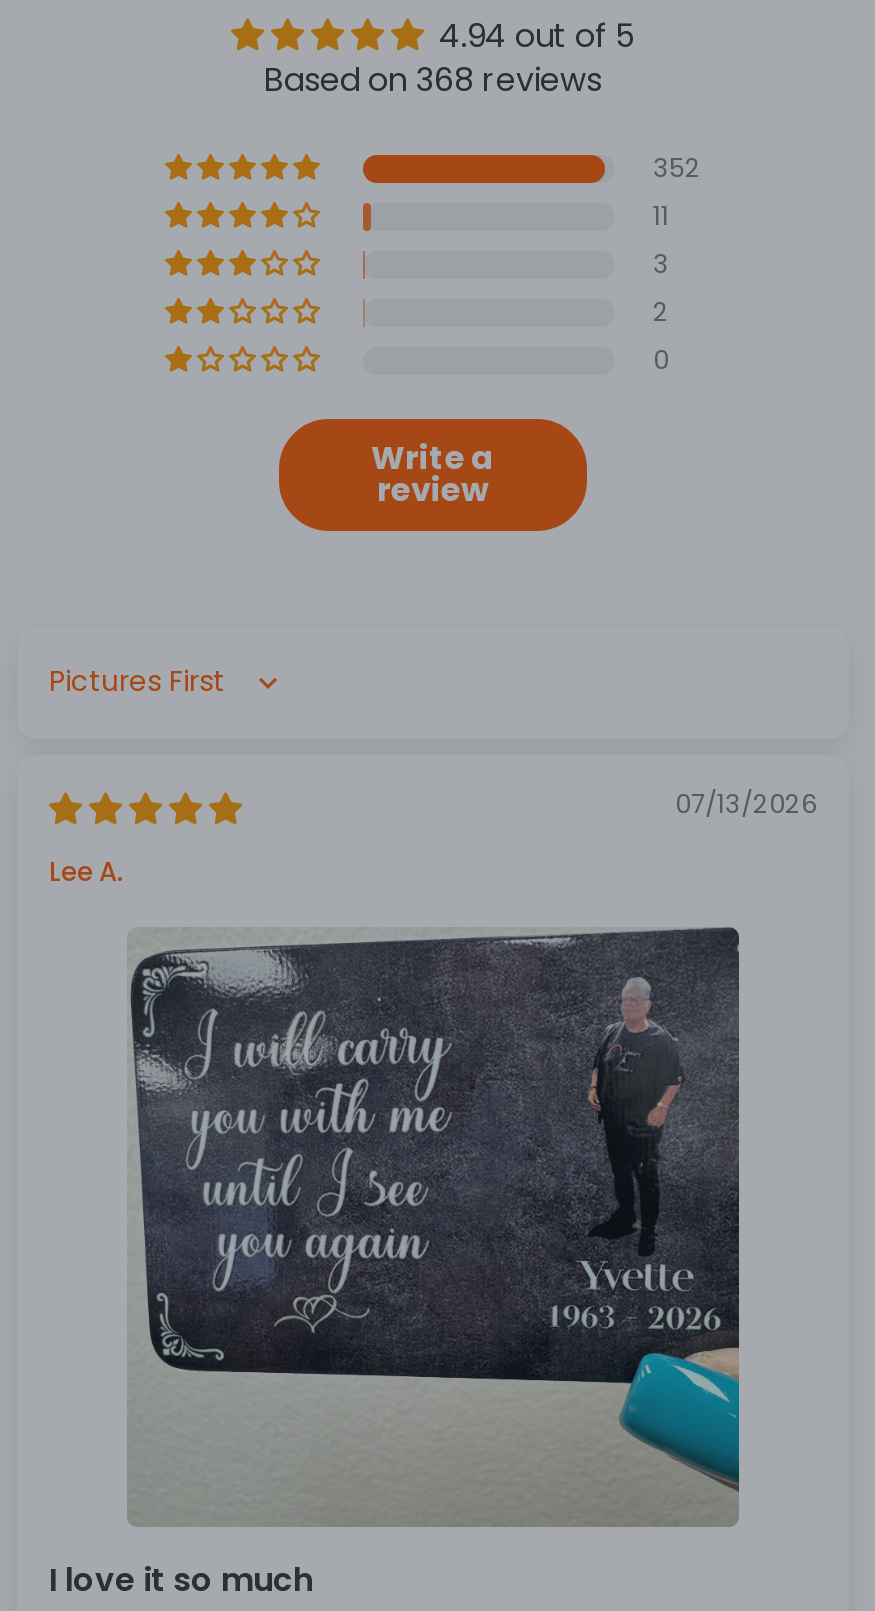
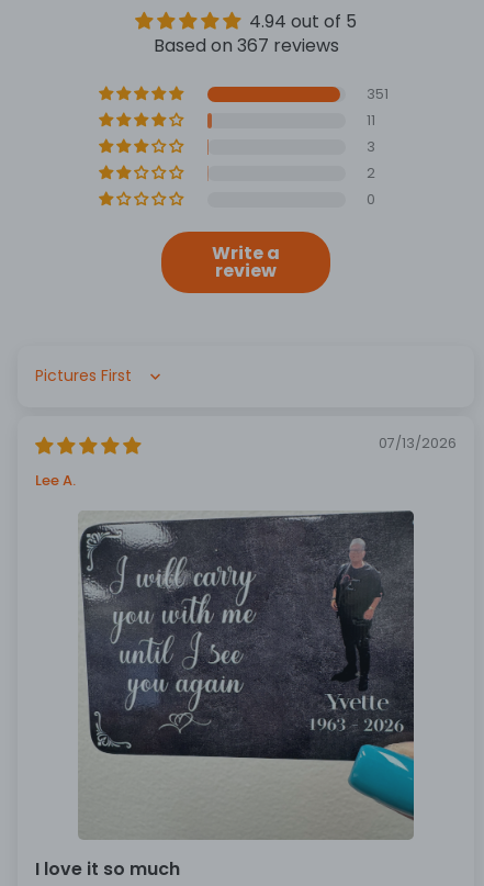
- Based on 368 reviews
+ Based on 367 reviews

- 352
+ 351
